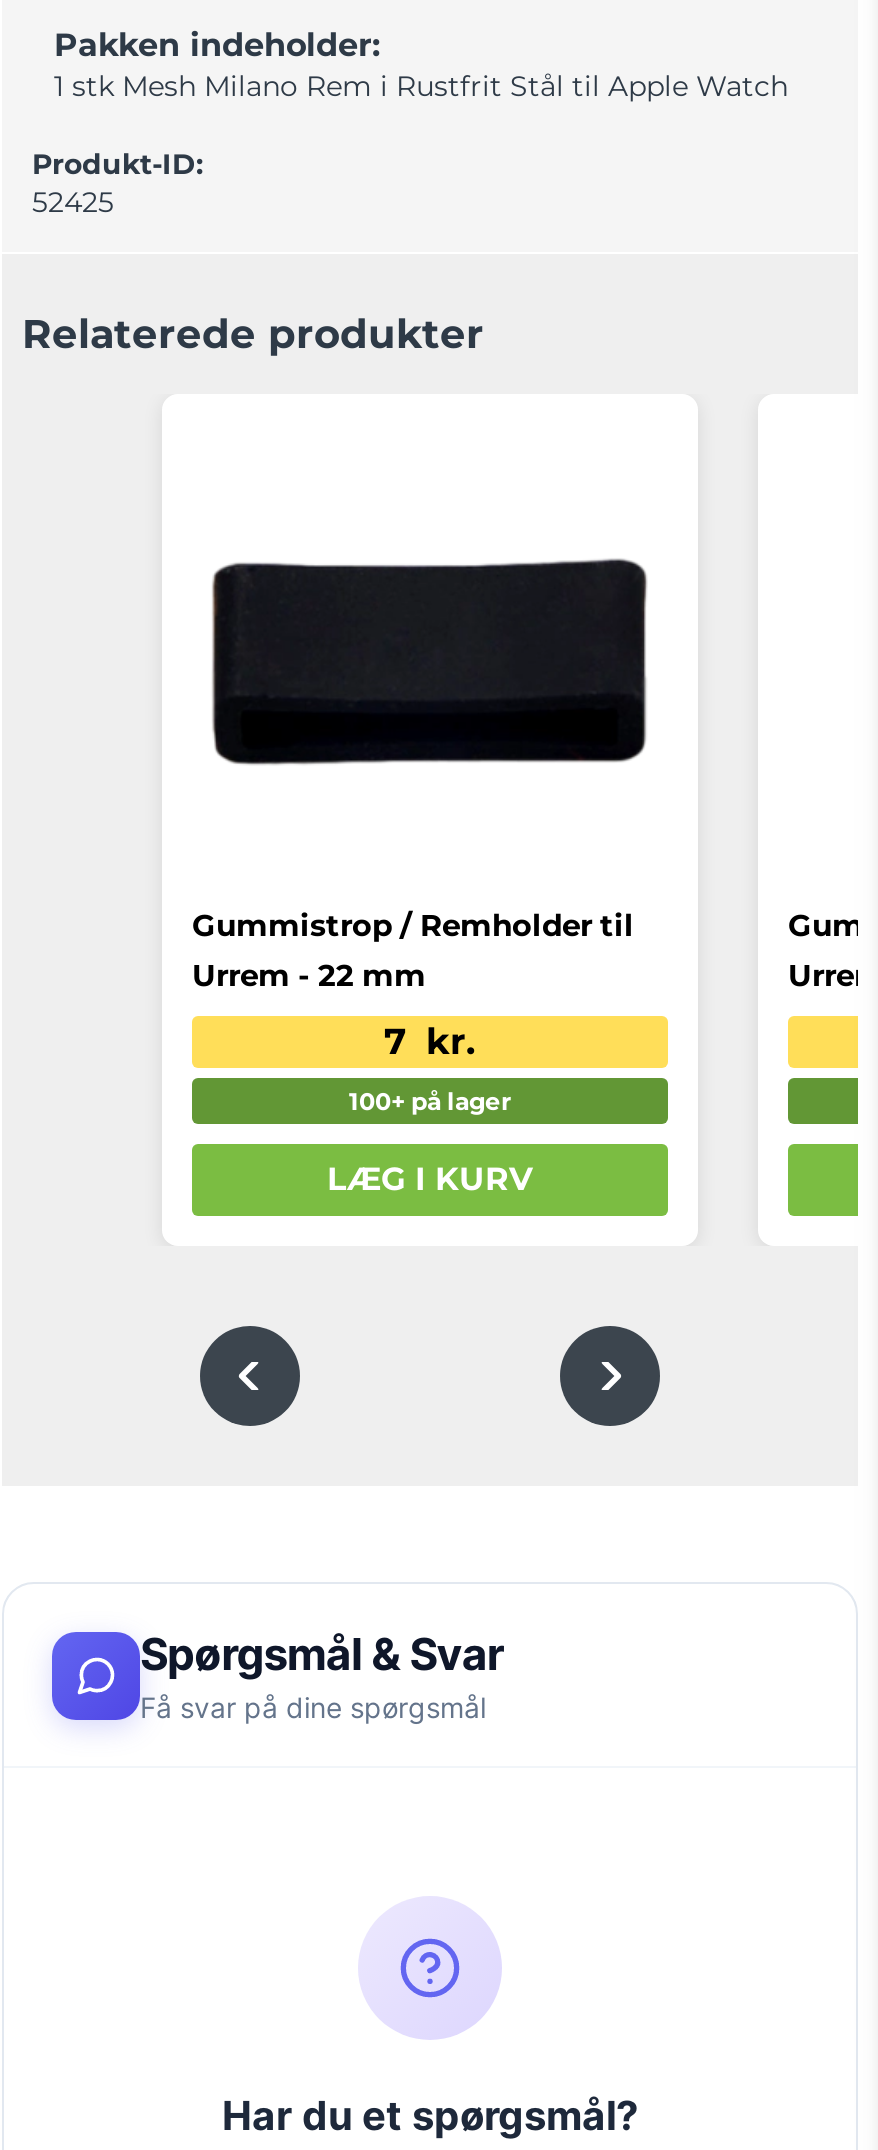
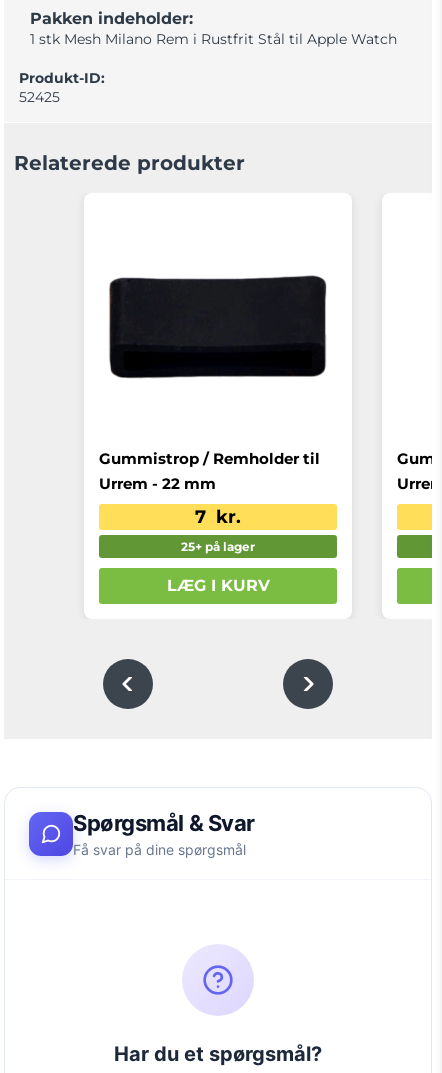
- 100+ på lager
+ 25+ på lager
